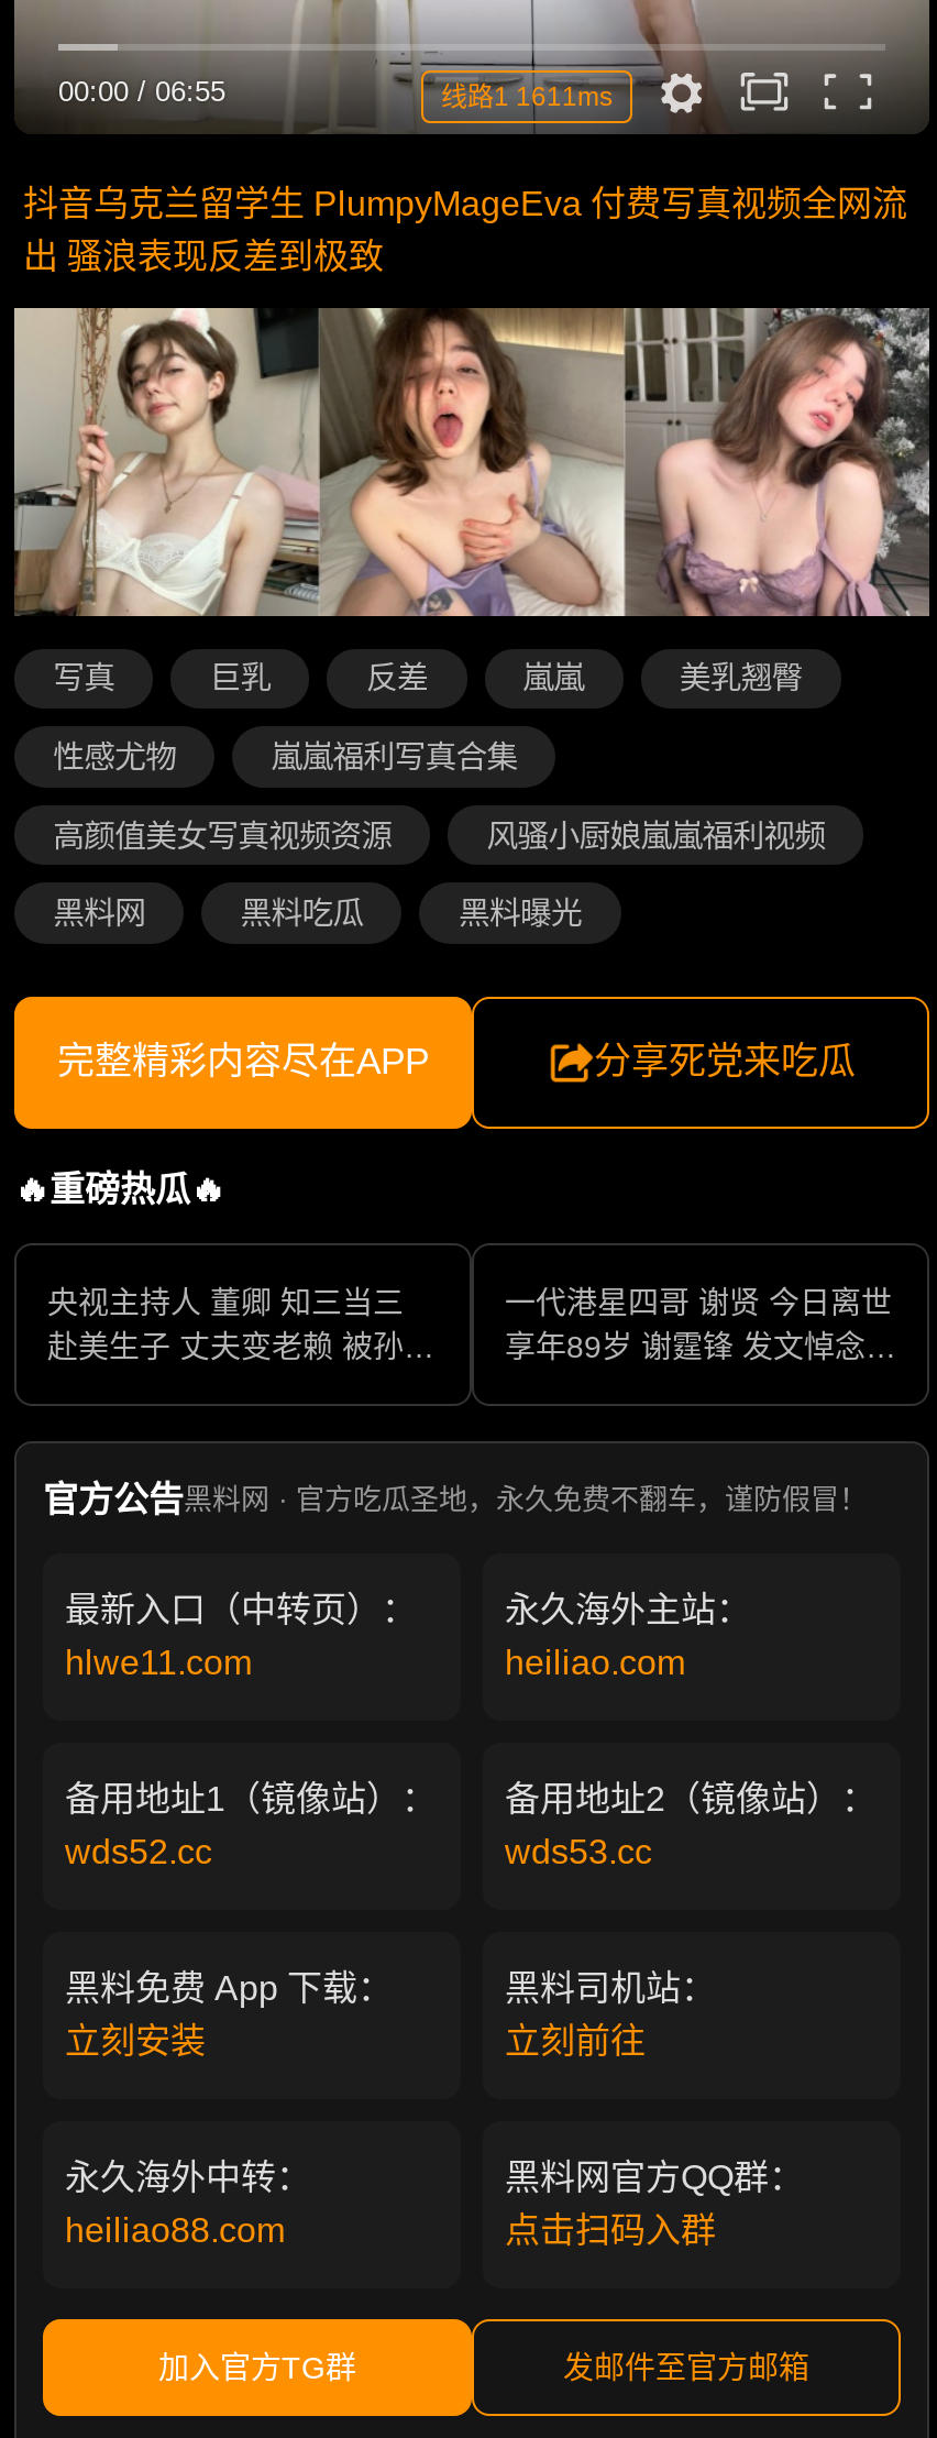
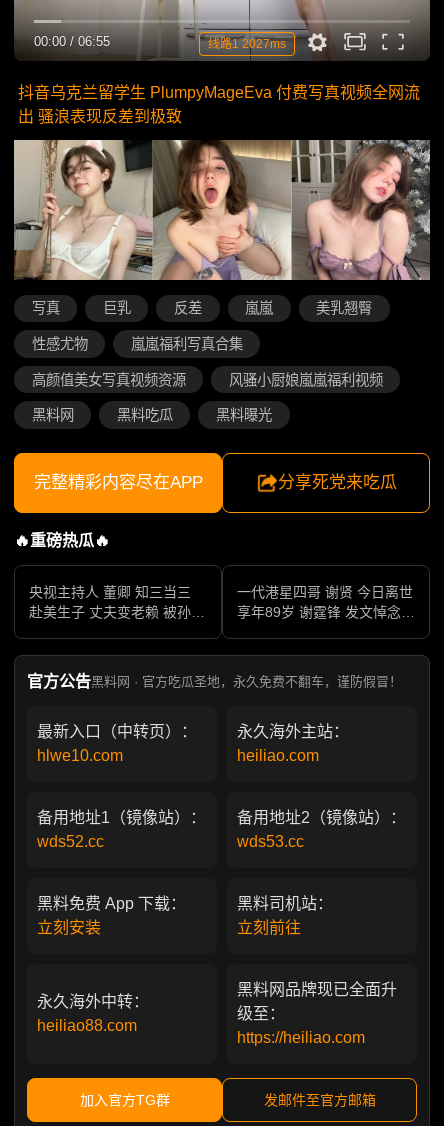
- 线路1 1611ms
+ 线路1 2027ms

- hlwe11.com
+ hlwe10.com

- 黑料网官方QQ群：
- 点击扫码入群
+ 黑料网品牌现已全面升
+ 级至：
+ https://heiliao.com
